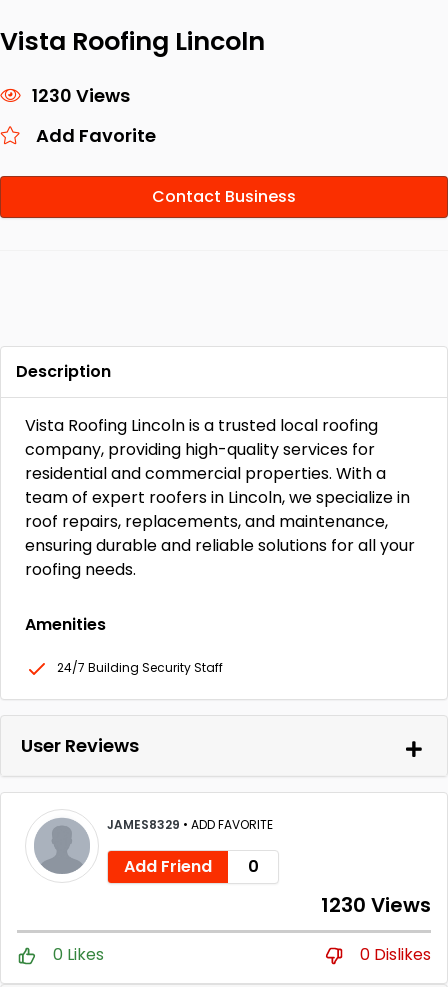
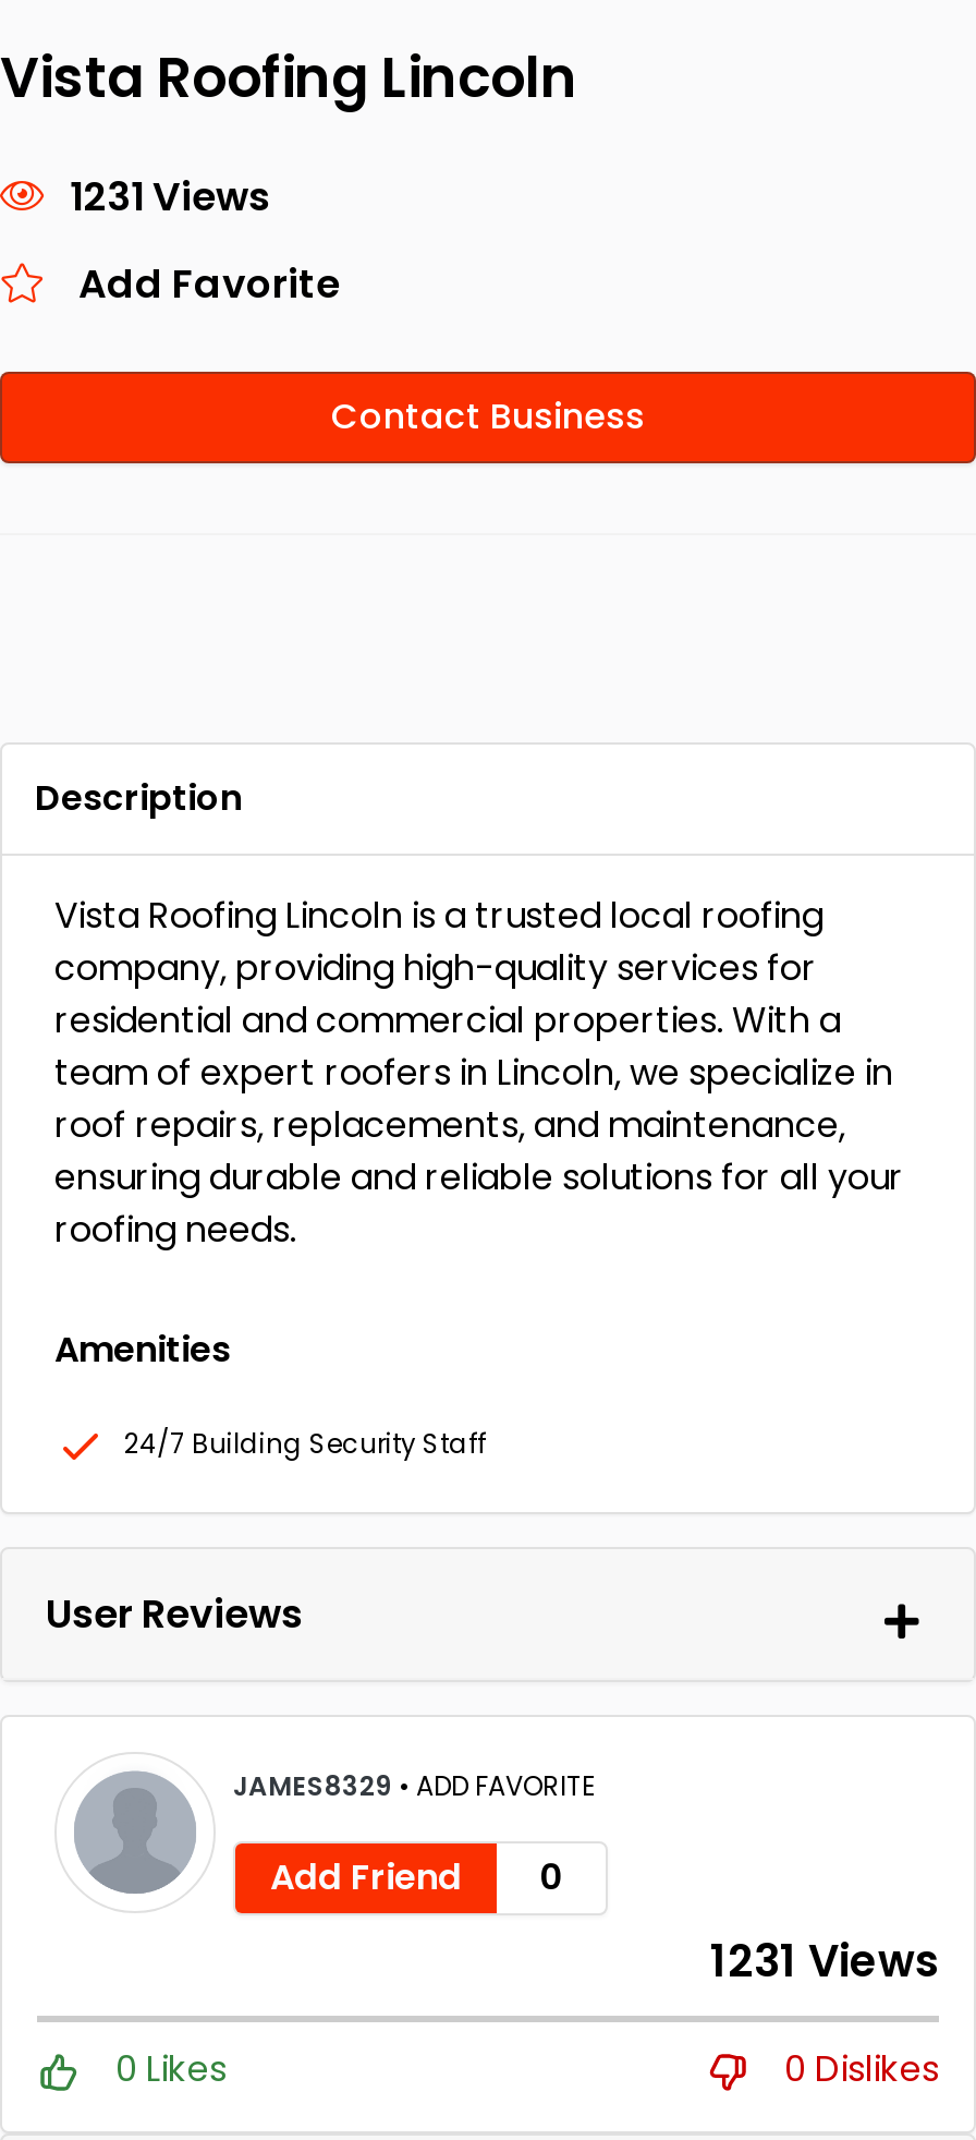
- 1230 Views
+ 1231 Views

- 1230 Views
+ 1231 Views
